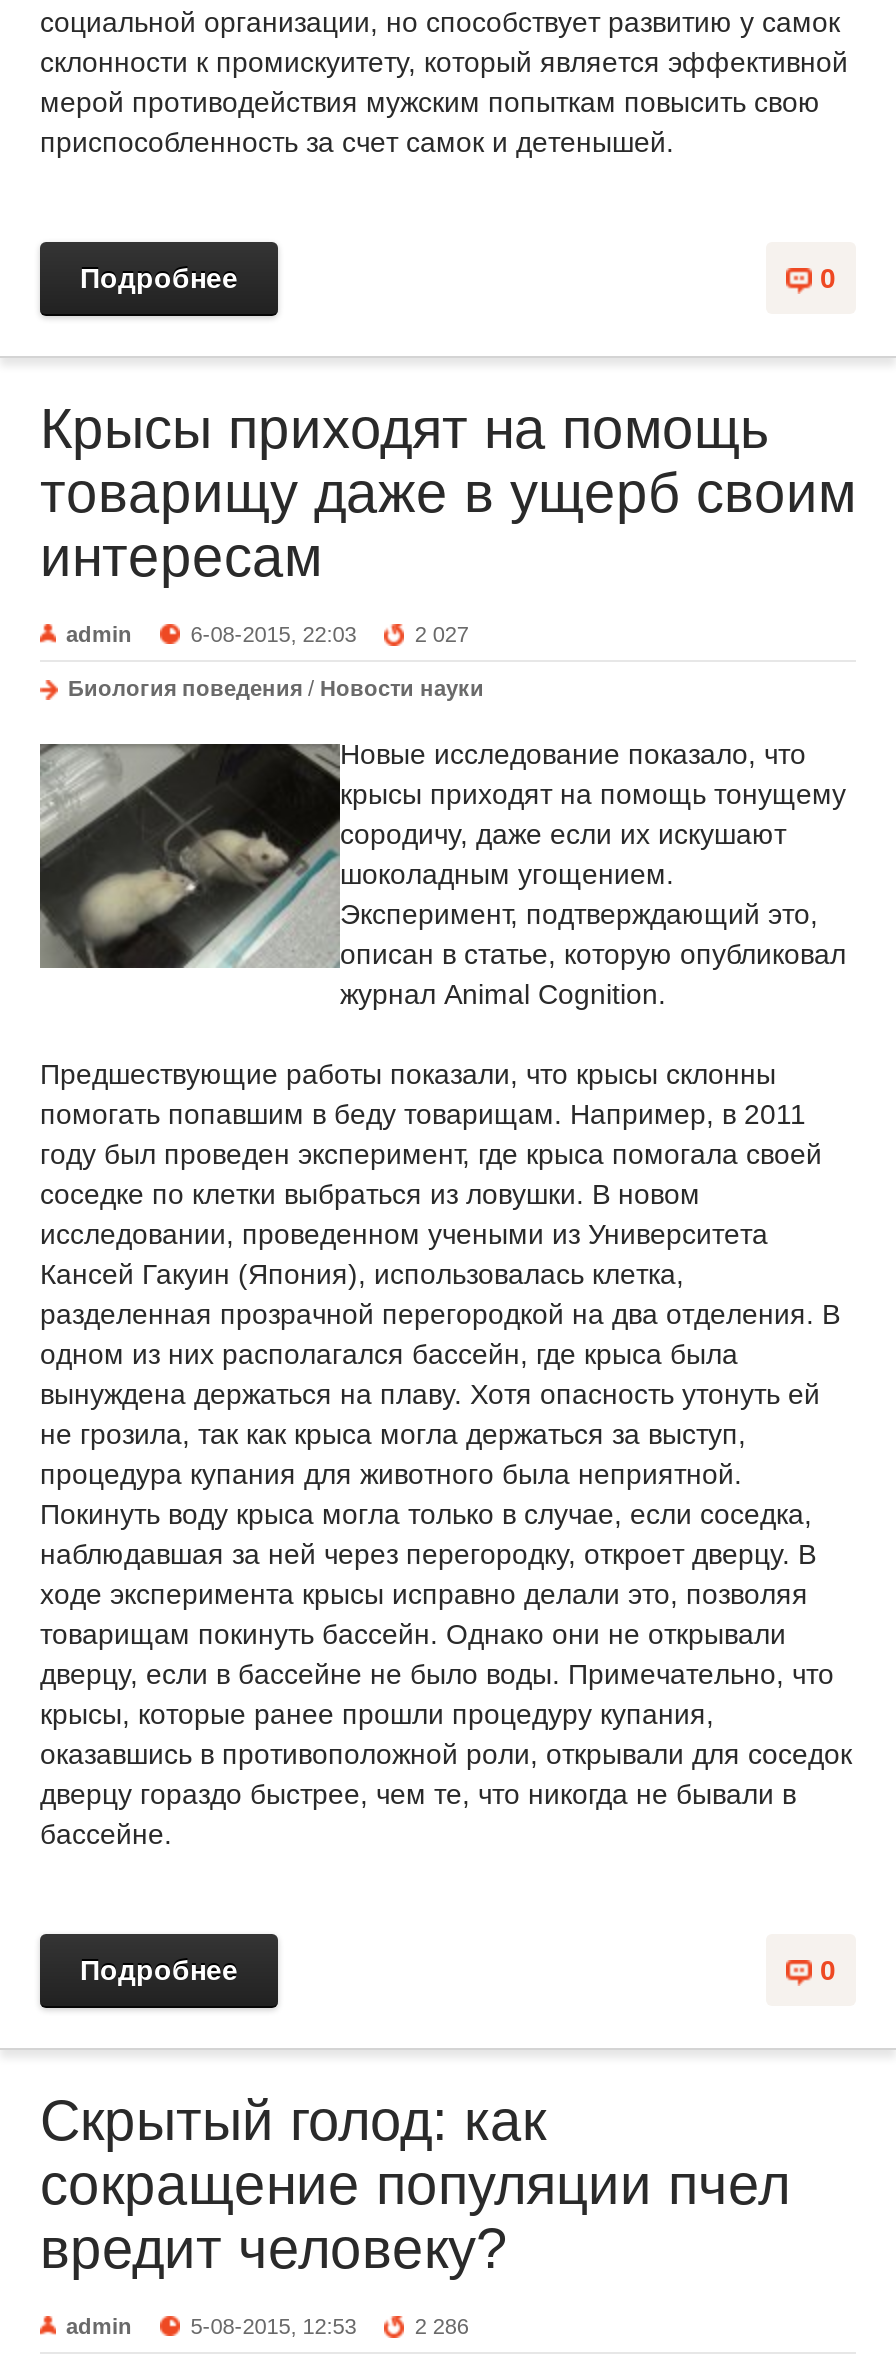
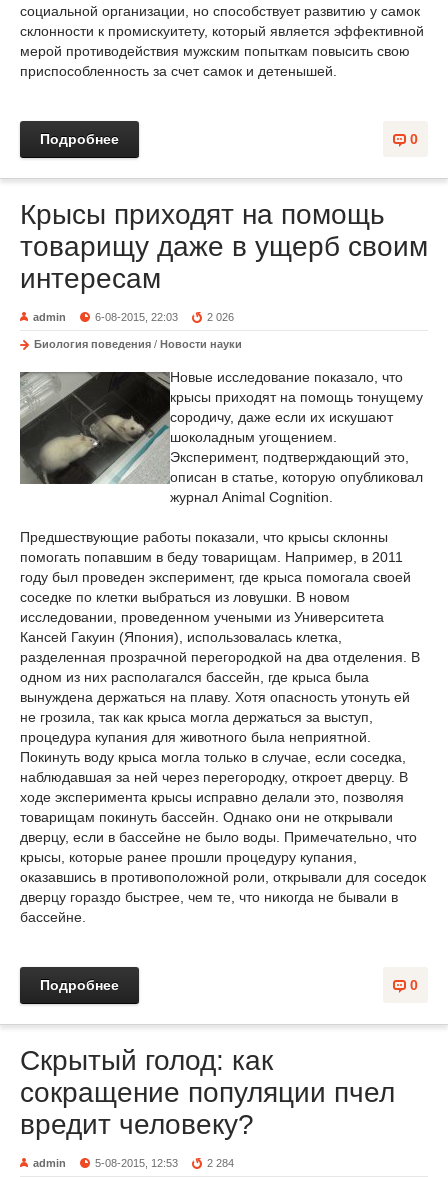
- 2 027
+ 2 026

- 2 286
+ 2 284
